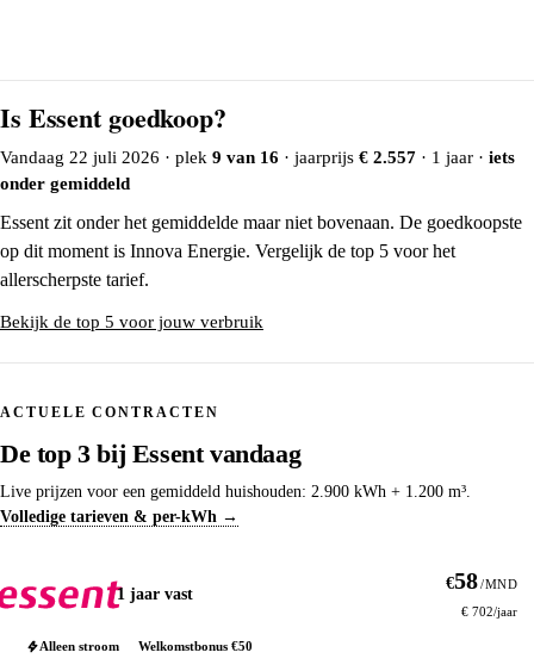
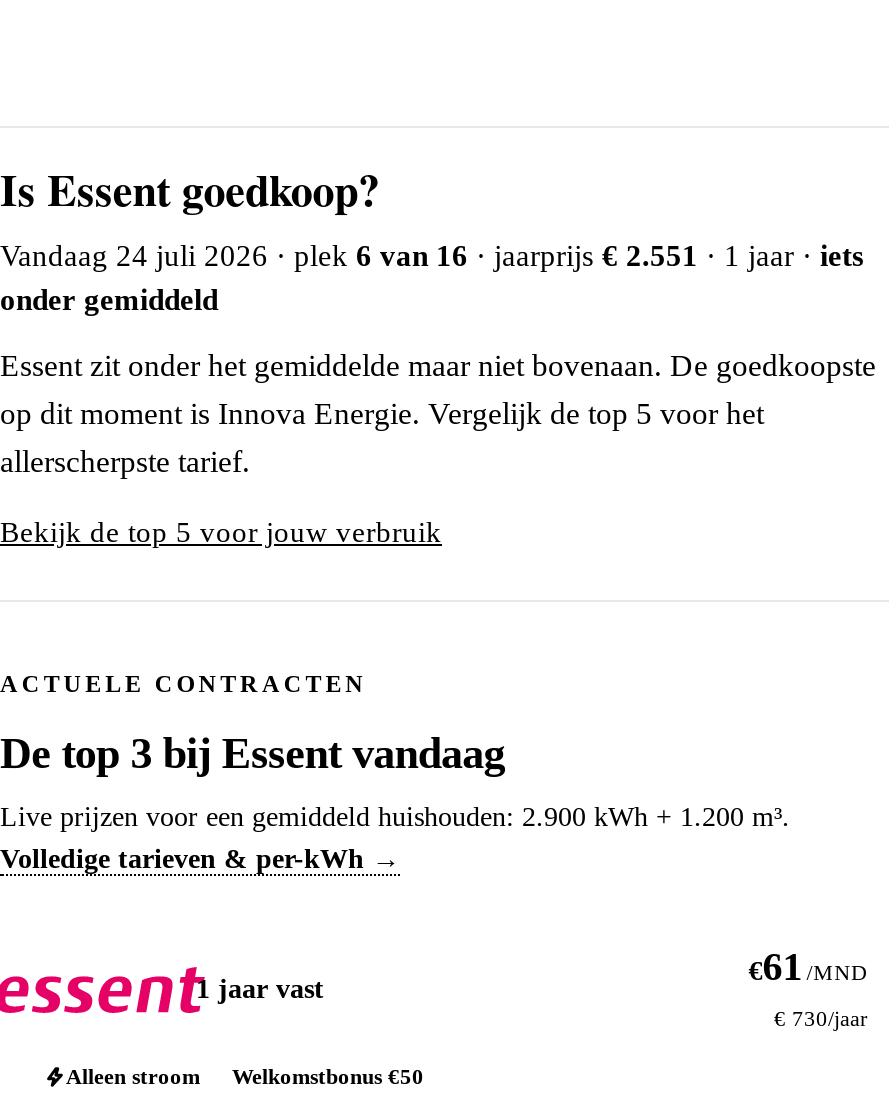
- Vandaag 22 juli 2026 · plek 9 van 16 · jaarprijs € 2.557 · 1 jaar · iets
+ Vandaag 24 juli 2026 · plek 6 van 16 · jaarprijs € 2.551 · 1 jaar · iets

- €58 /MND
- € 702/jaar
+ €61 /MND
+ € 730/jaar
